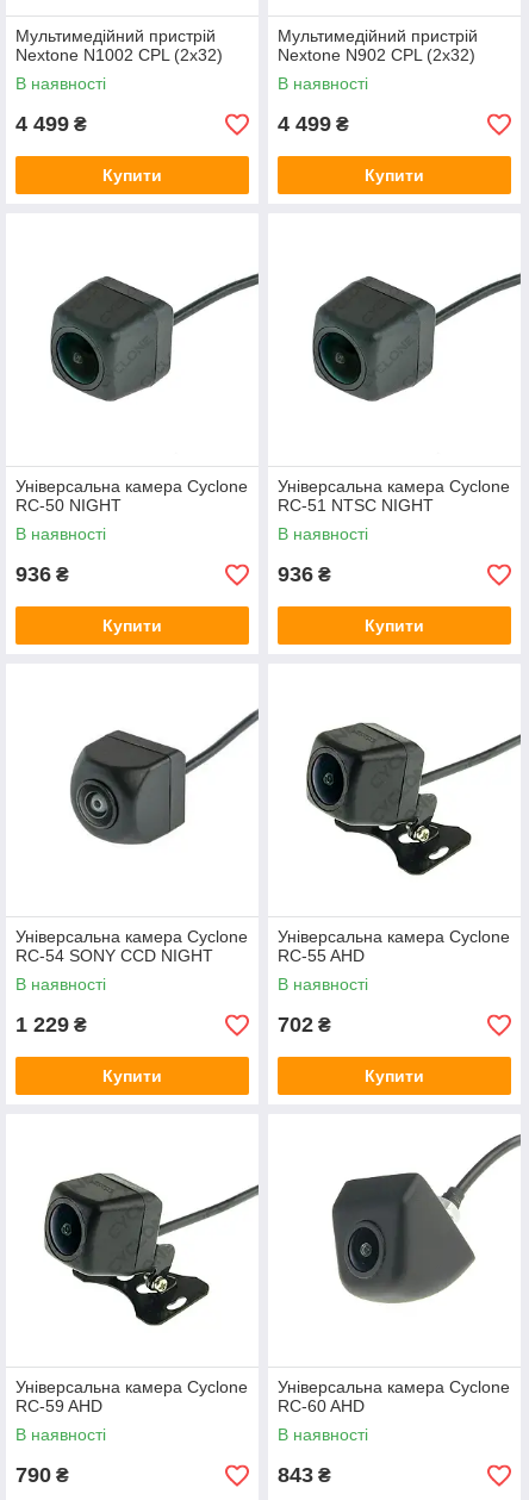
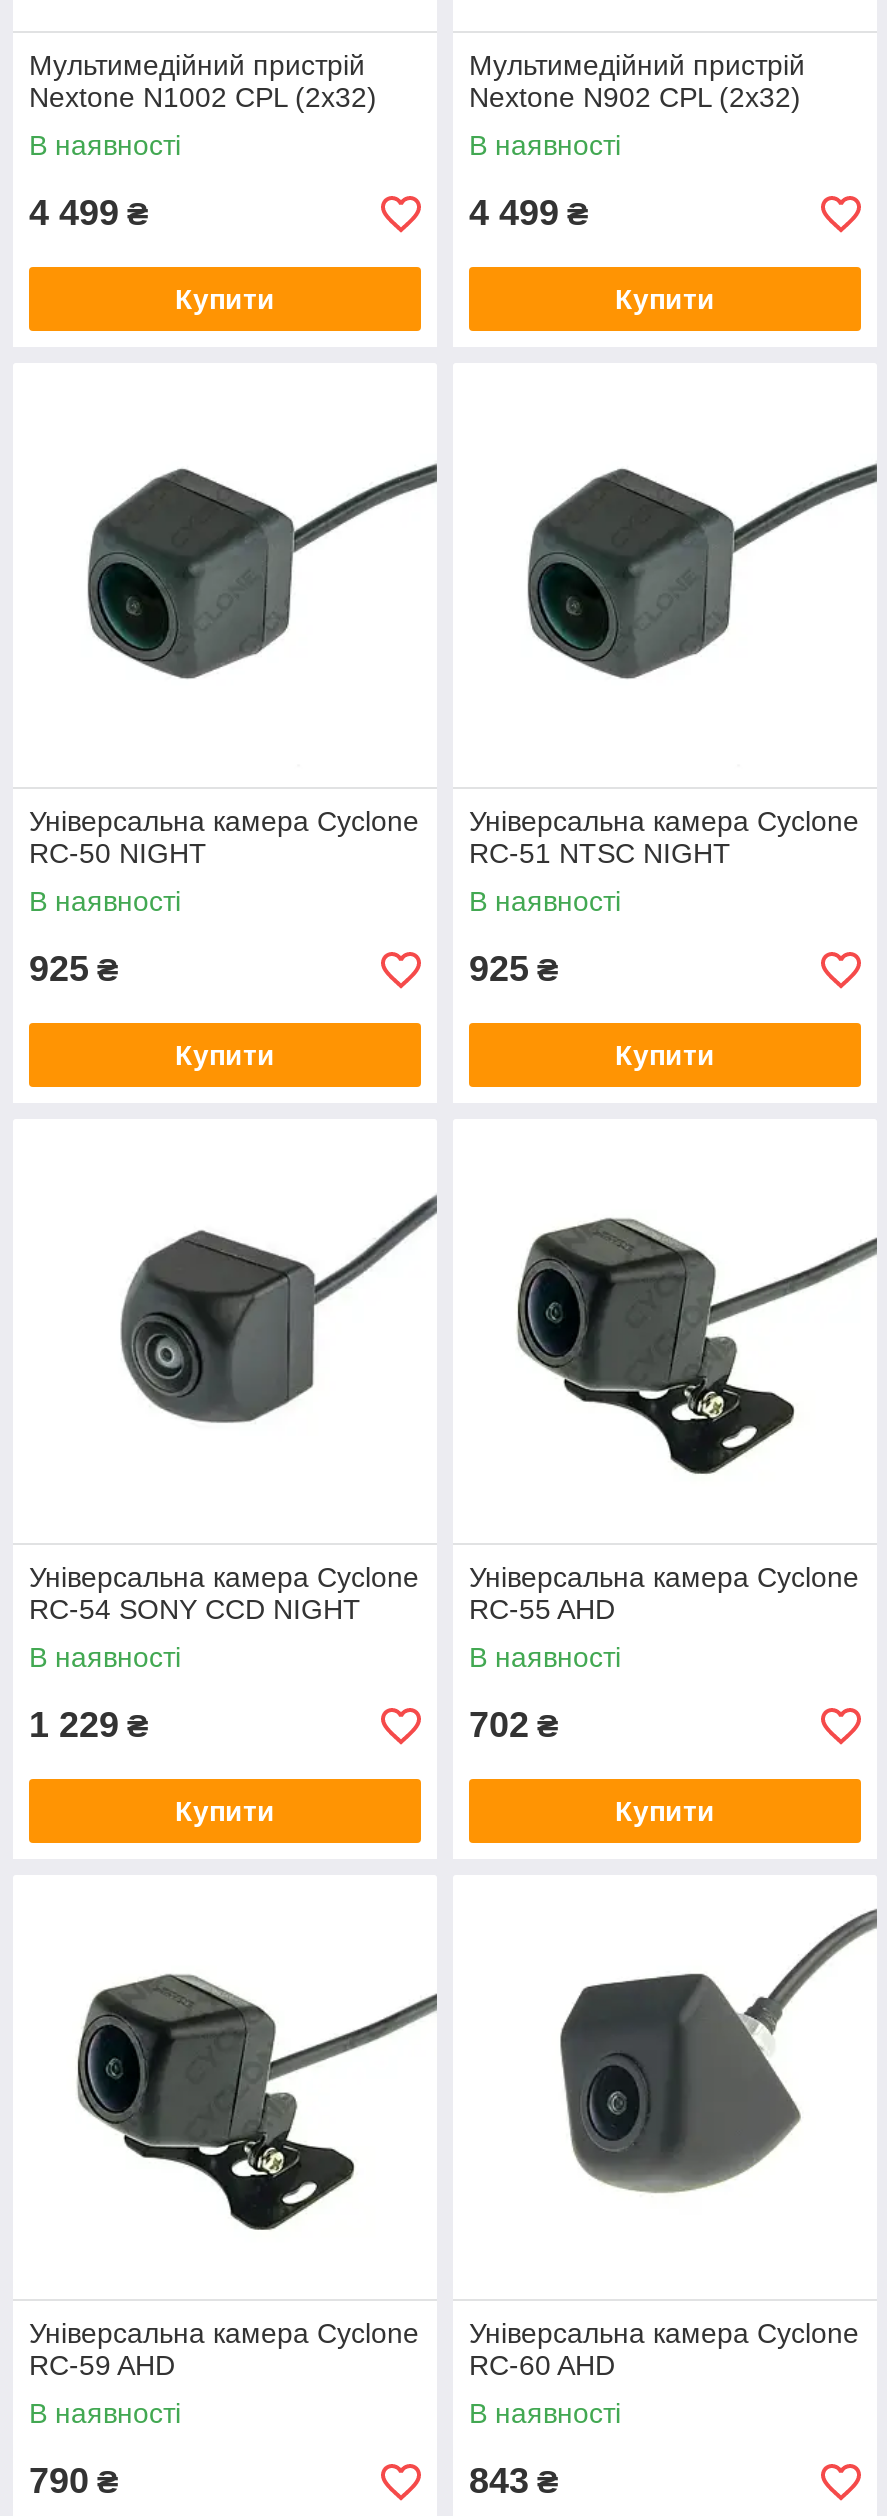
- 936 ₴
+ 925 ₴

- 936 ₴
+ 925 ₴
